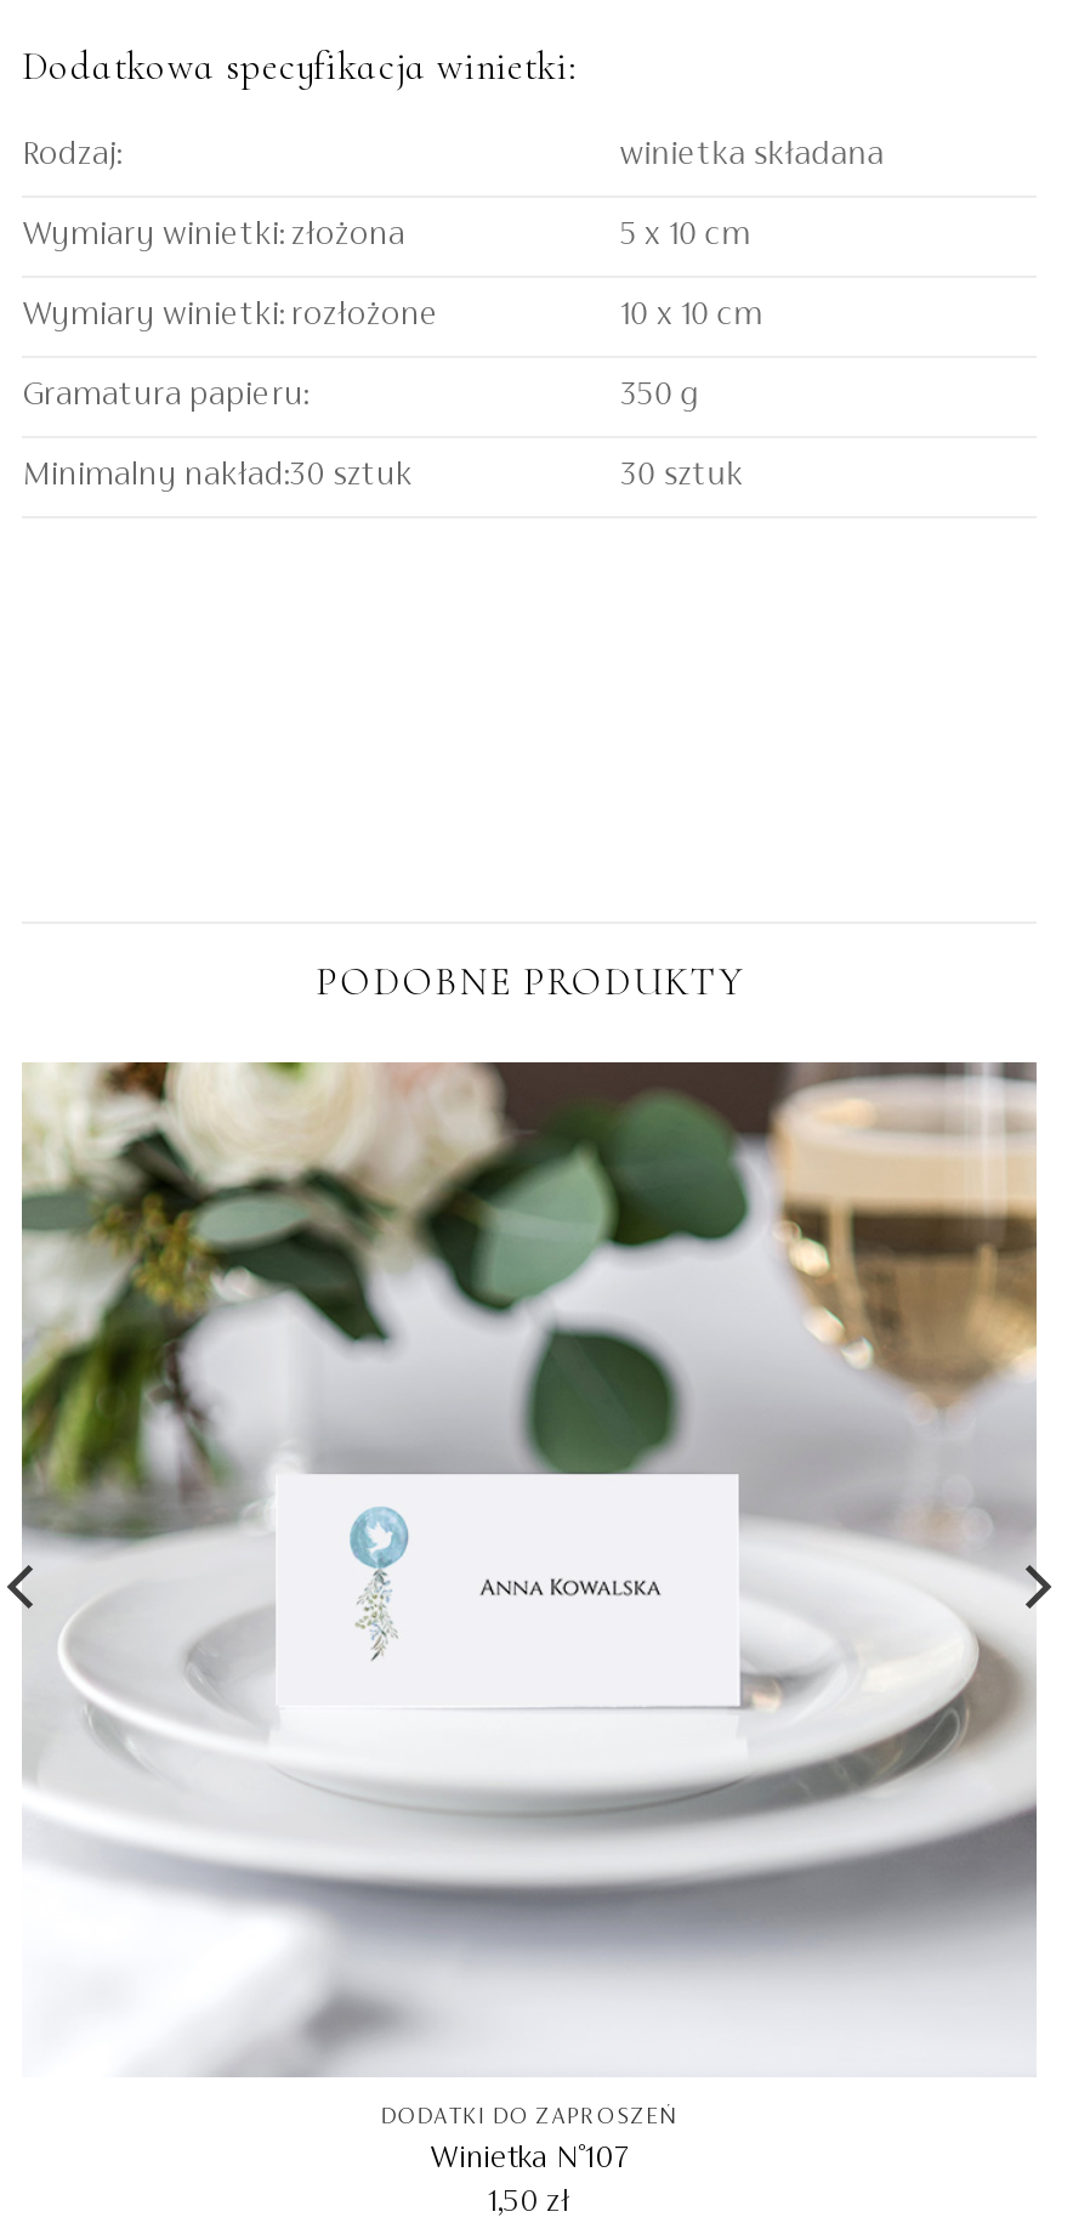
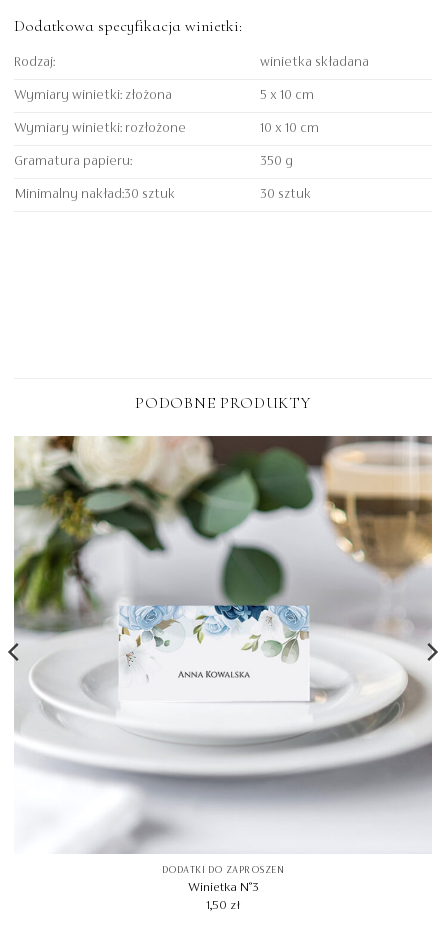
- [image]
+ [image]

- Winietka N°107
+ Winietka N°3
